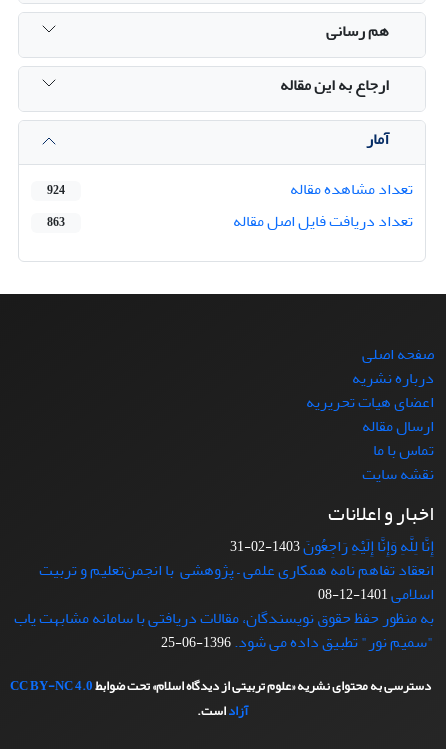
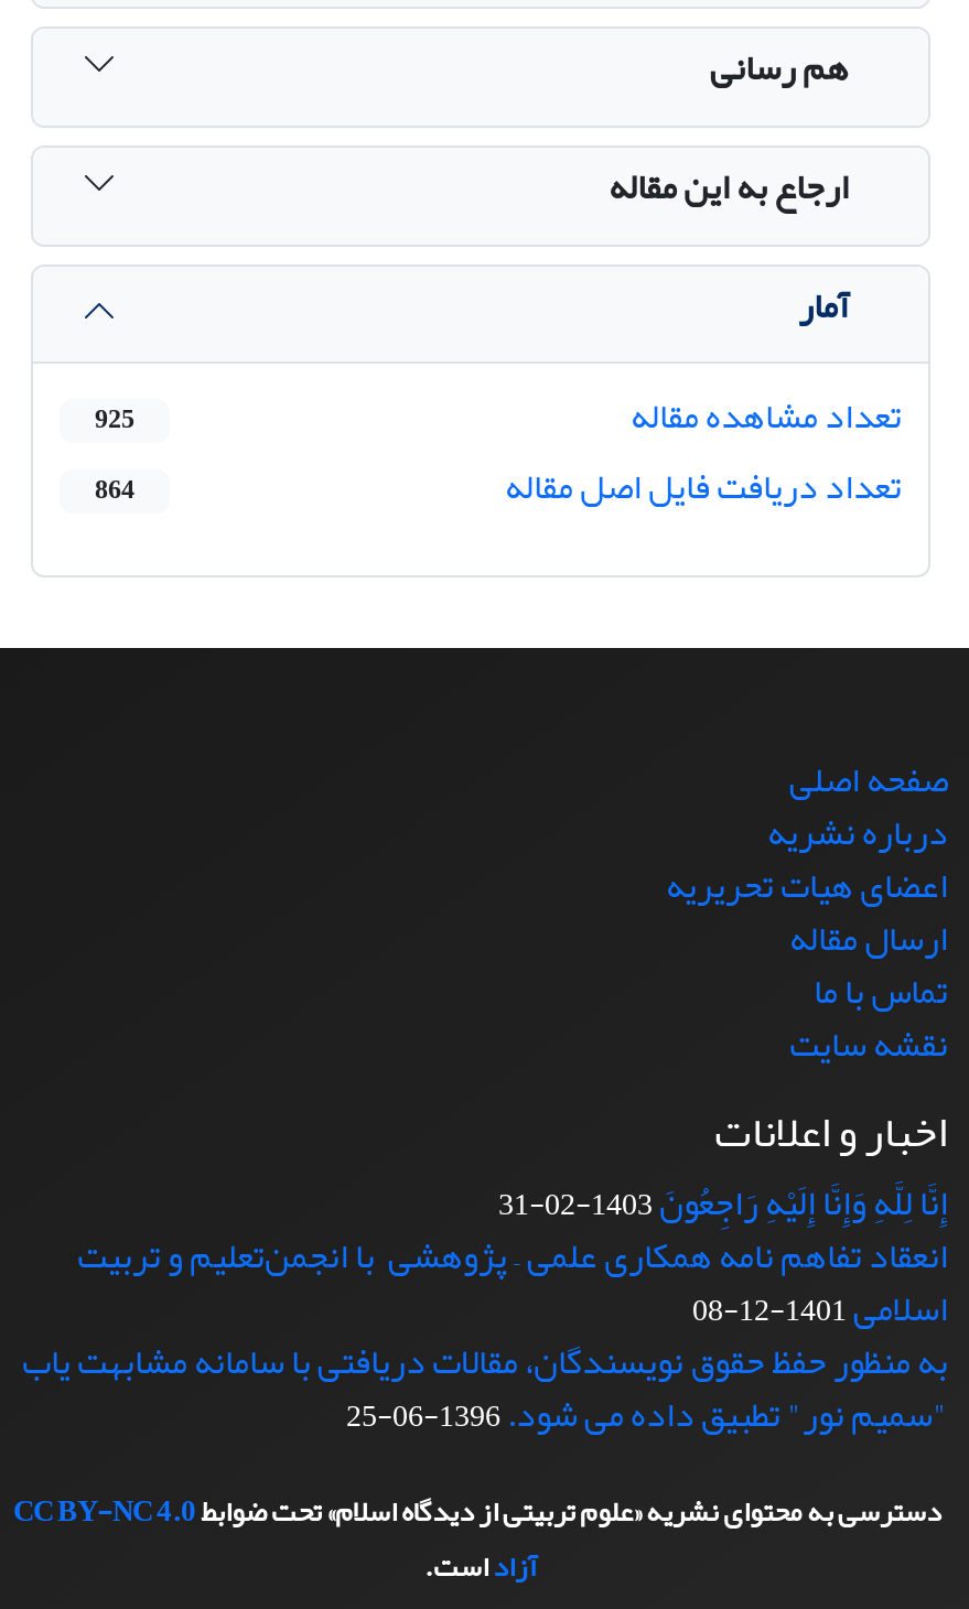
- 924
+ 925

- 863
+ 864
